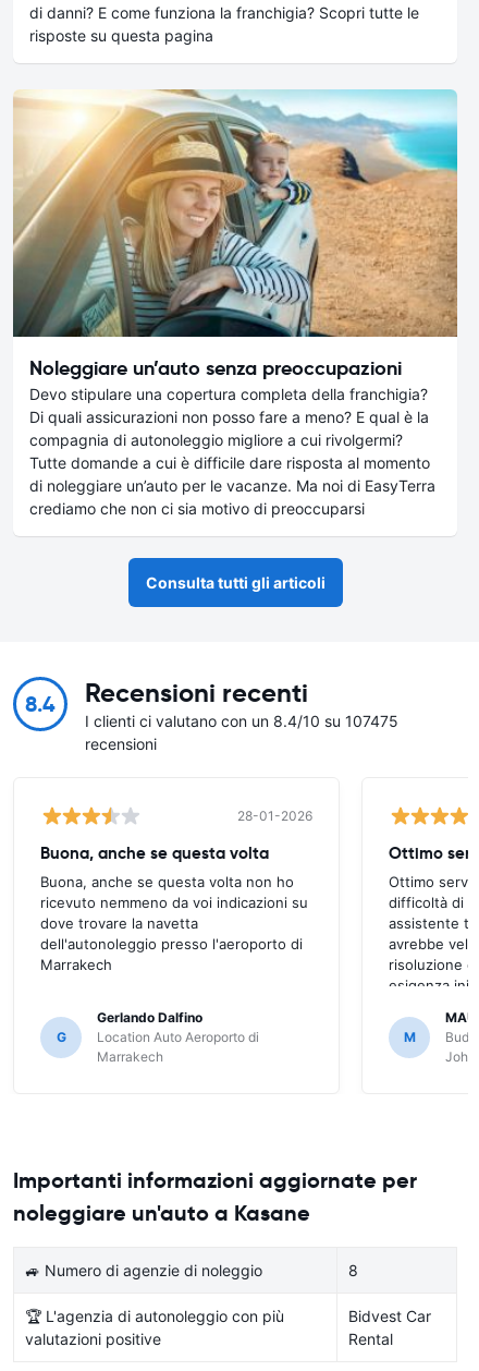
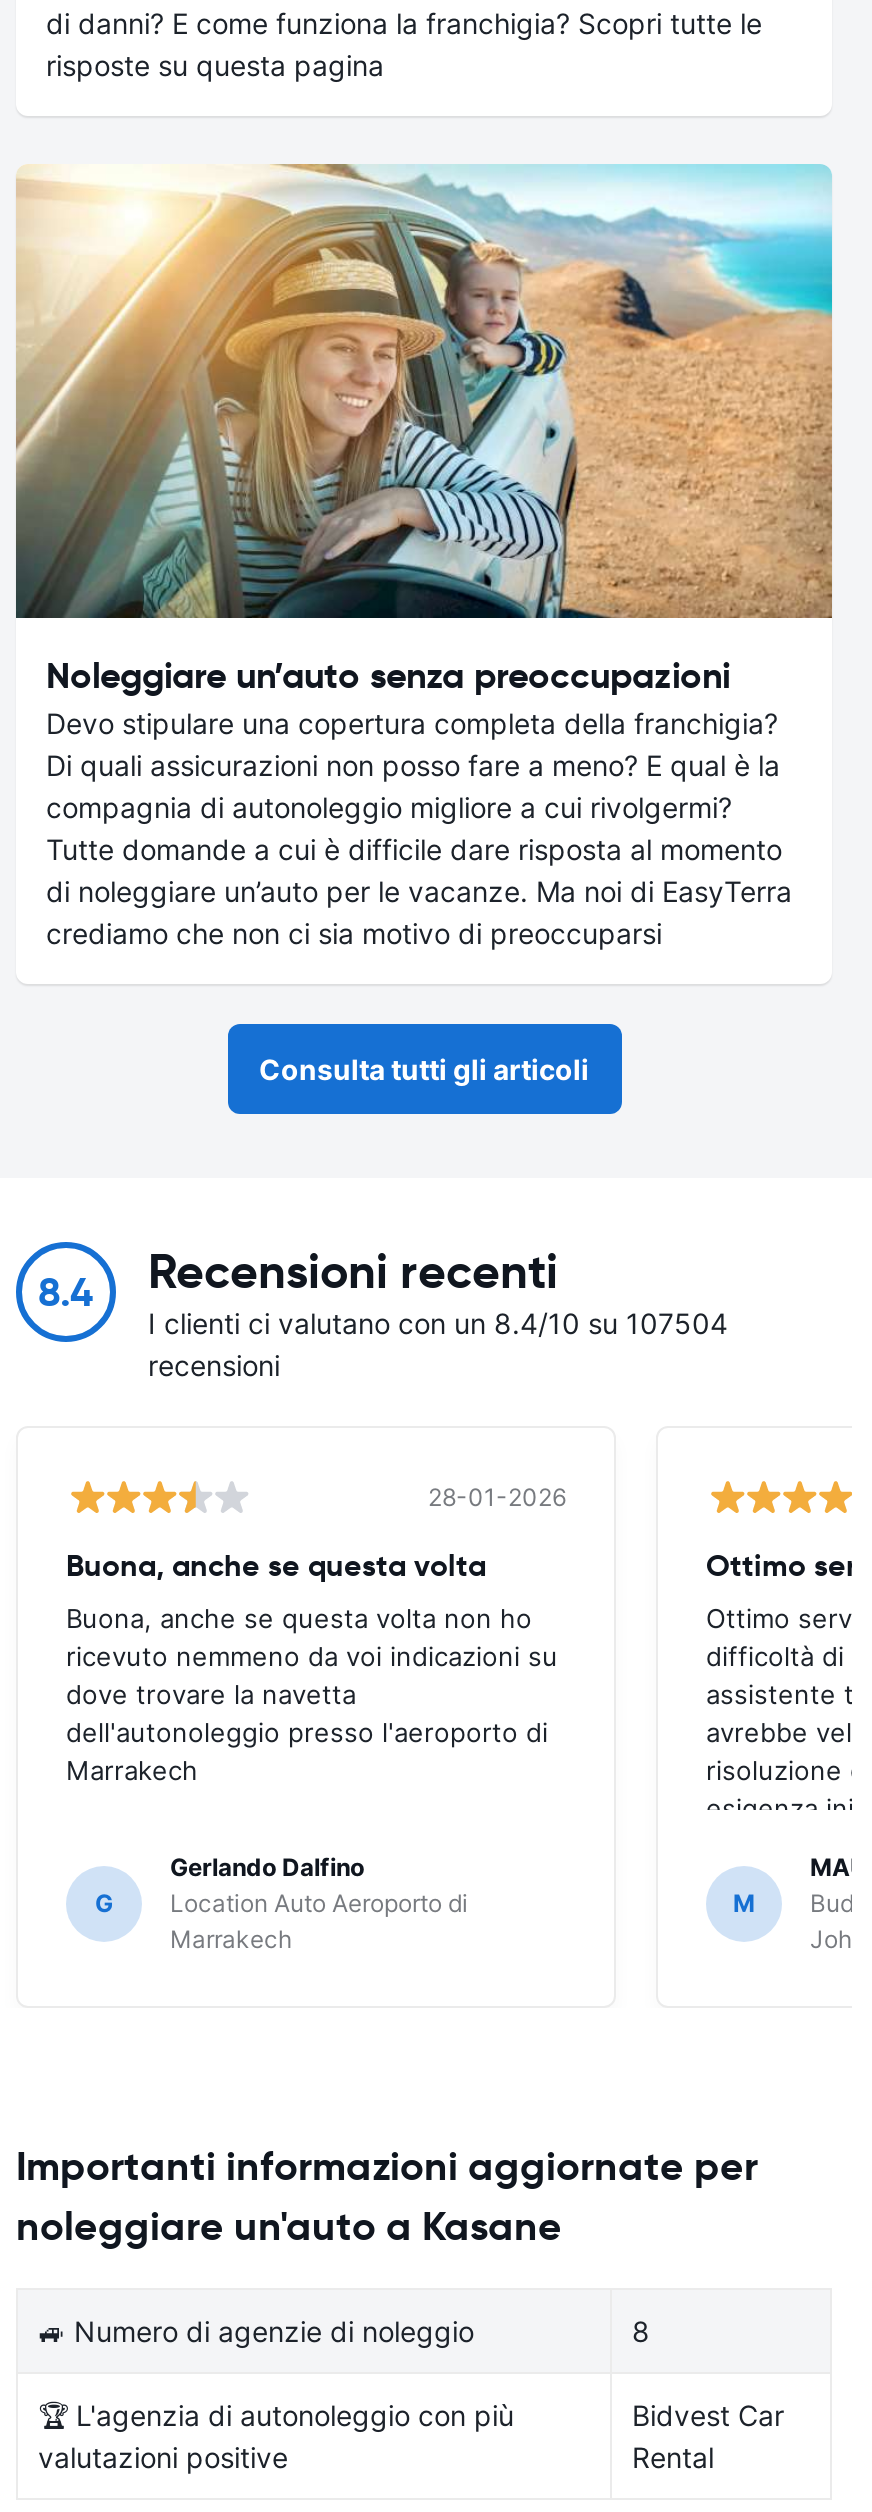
- I clienti ci valutano con un 8.4/10 su 107475
+ I clienti ci valutano con un 8.4/10 su 107504
